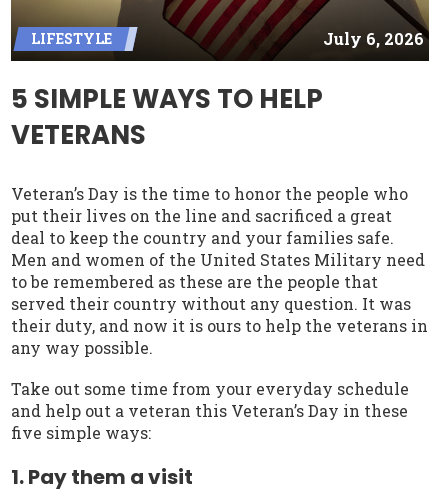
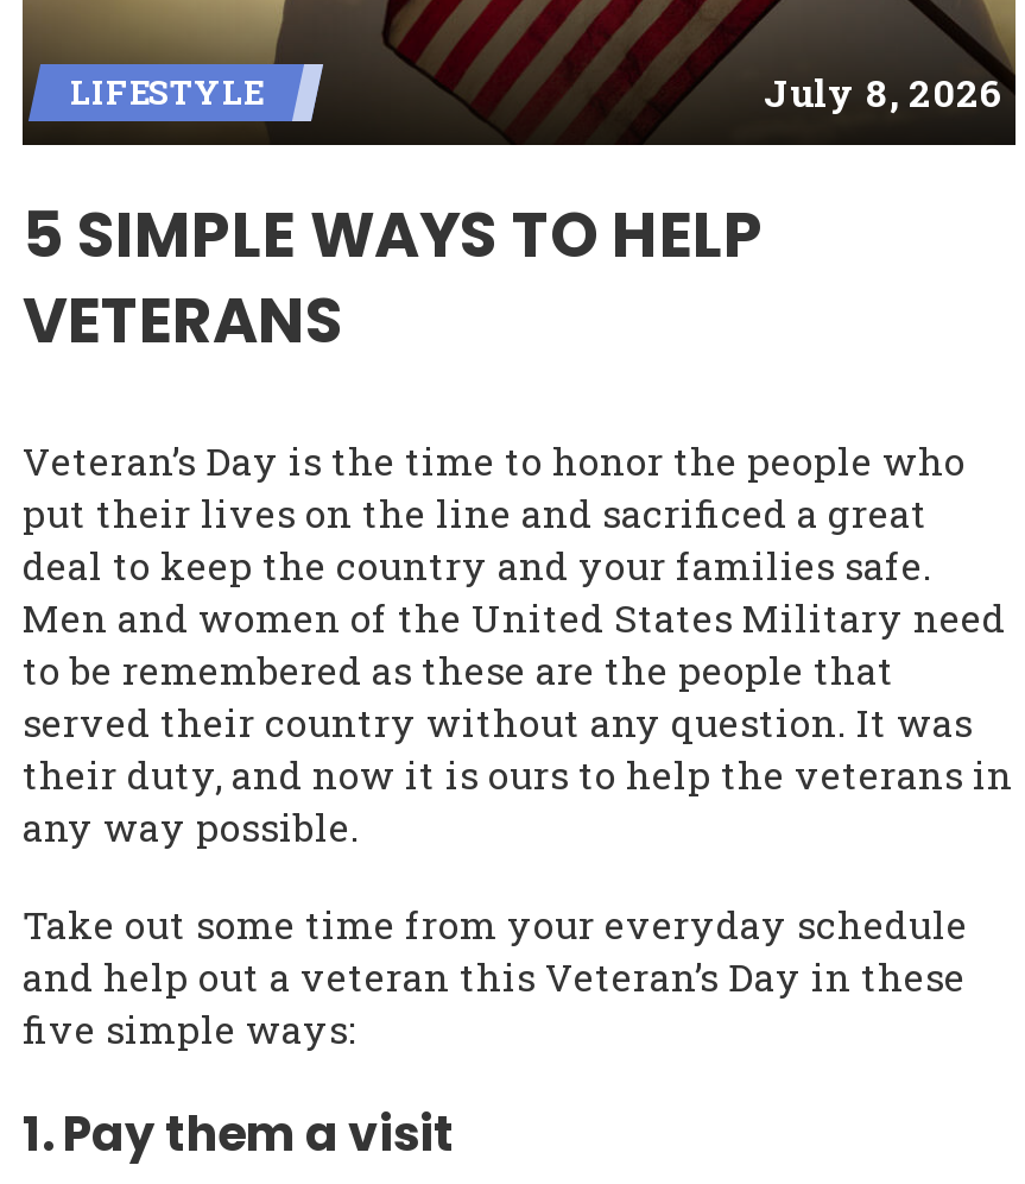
- July 6, 2026
+ July 8, 2026
